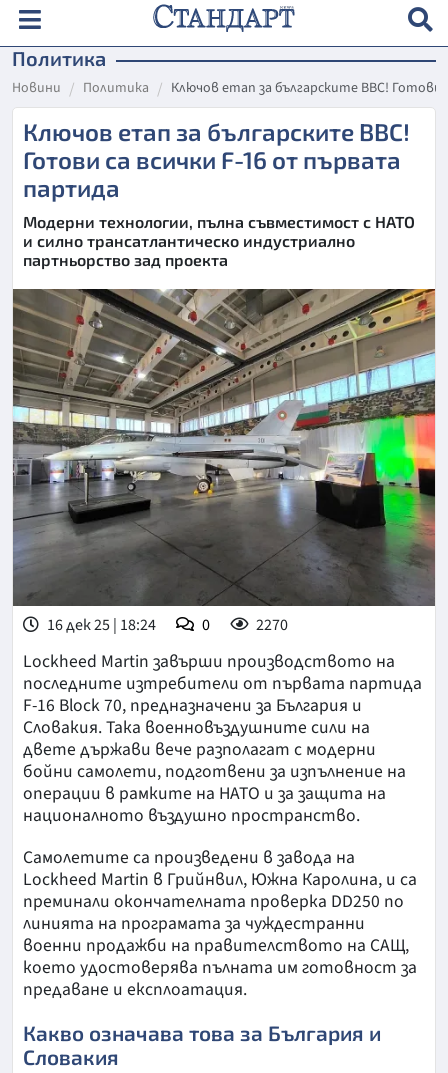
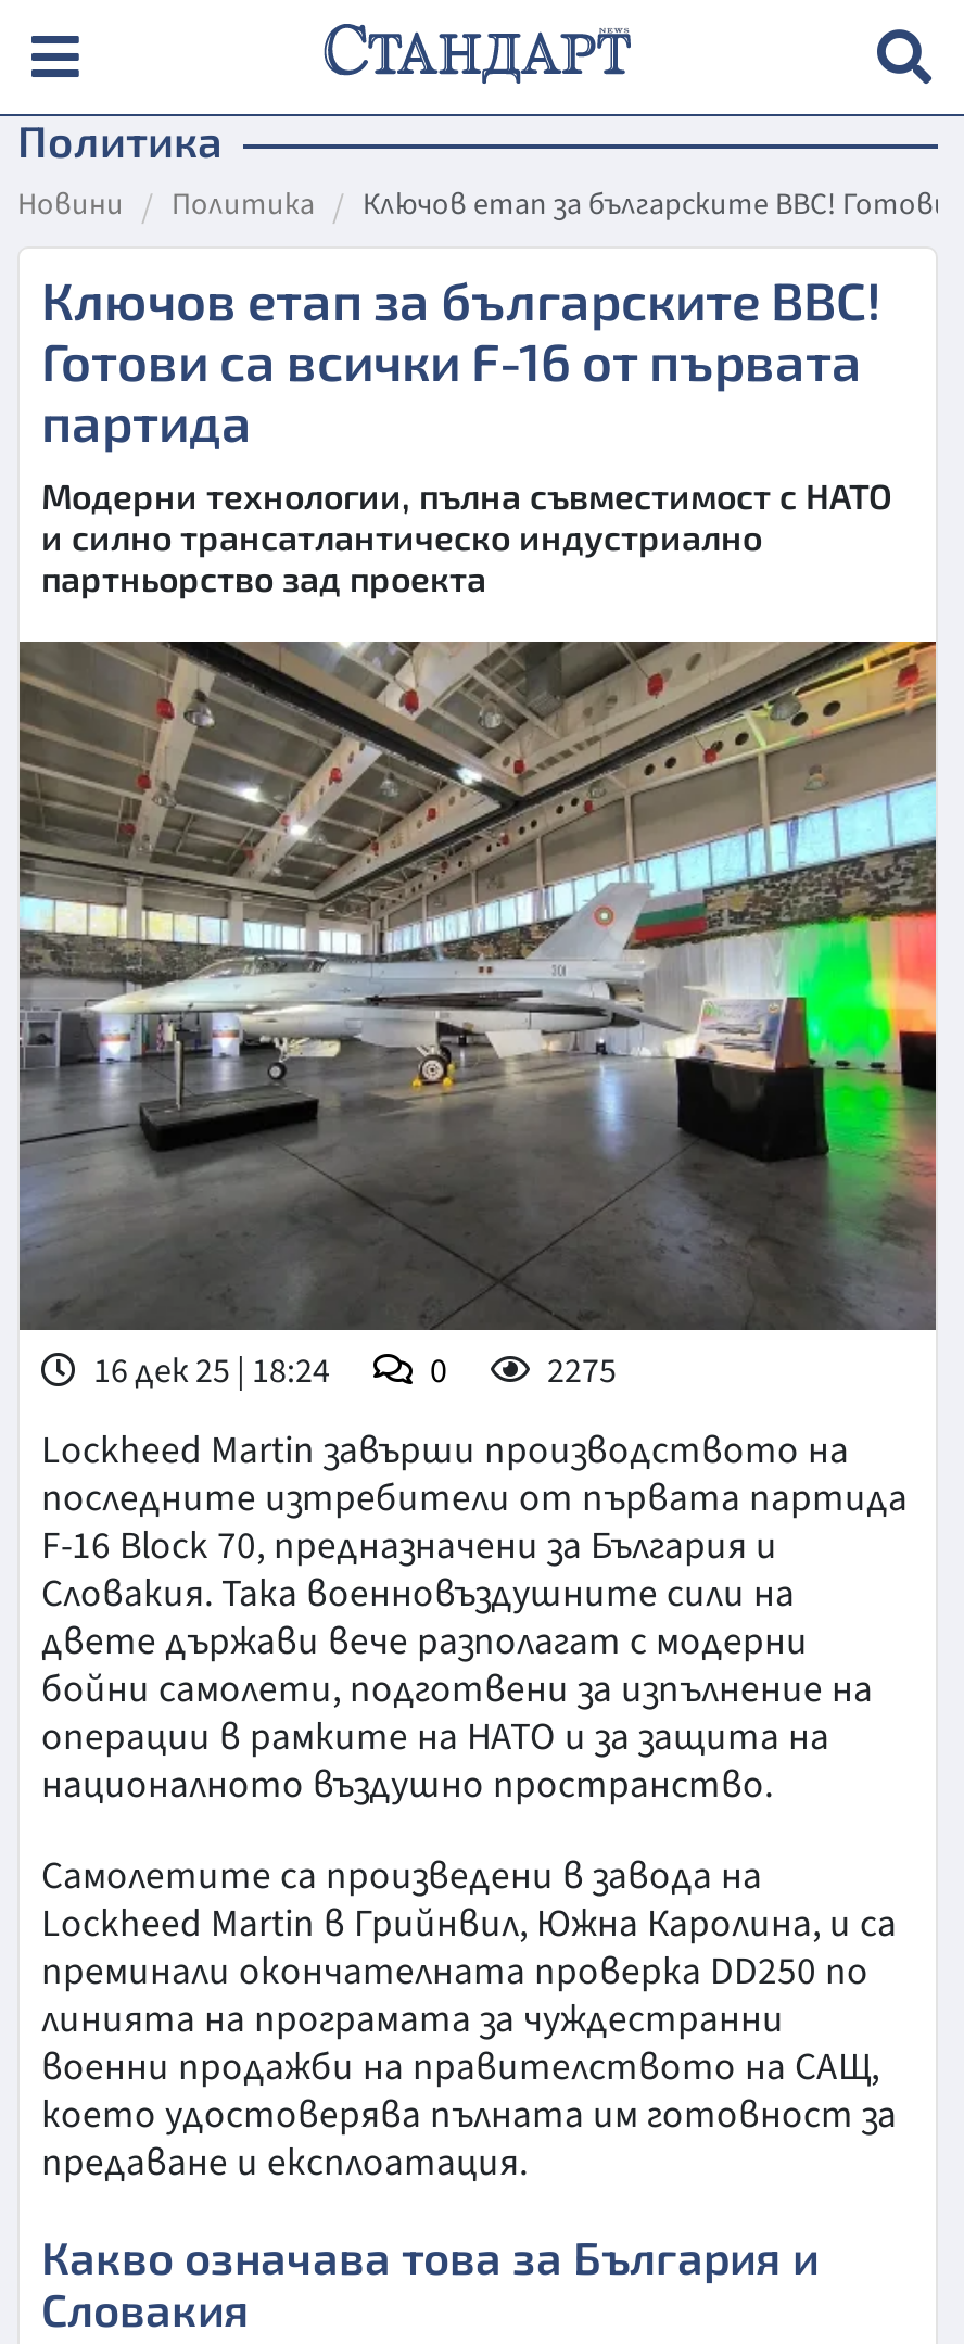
- 2270
+ 2275
